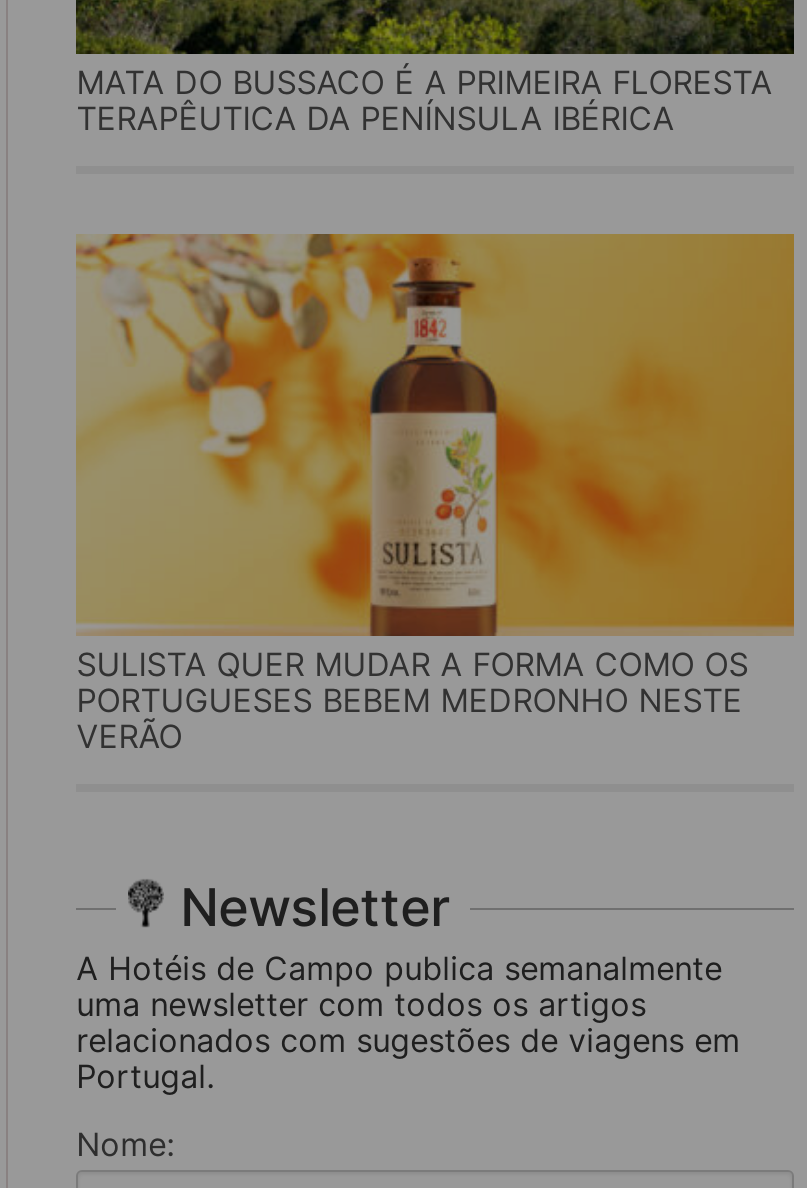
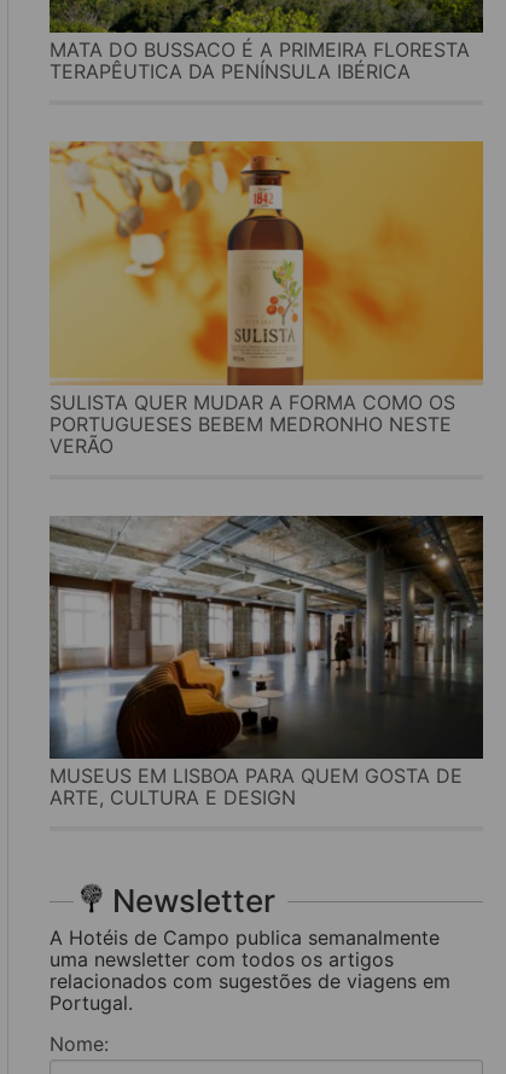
+ [image]
+ MUSEUS EM LISBOA PARA QUEM GOSTA DE
+ ARTE, CULTURA E DESIGN
